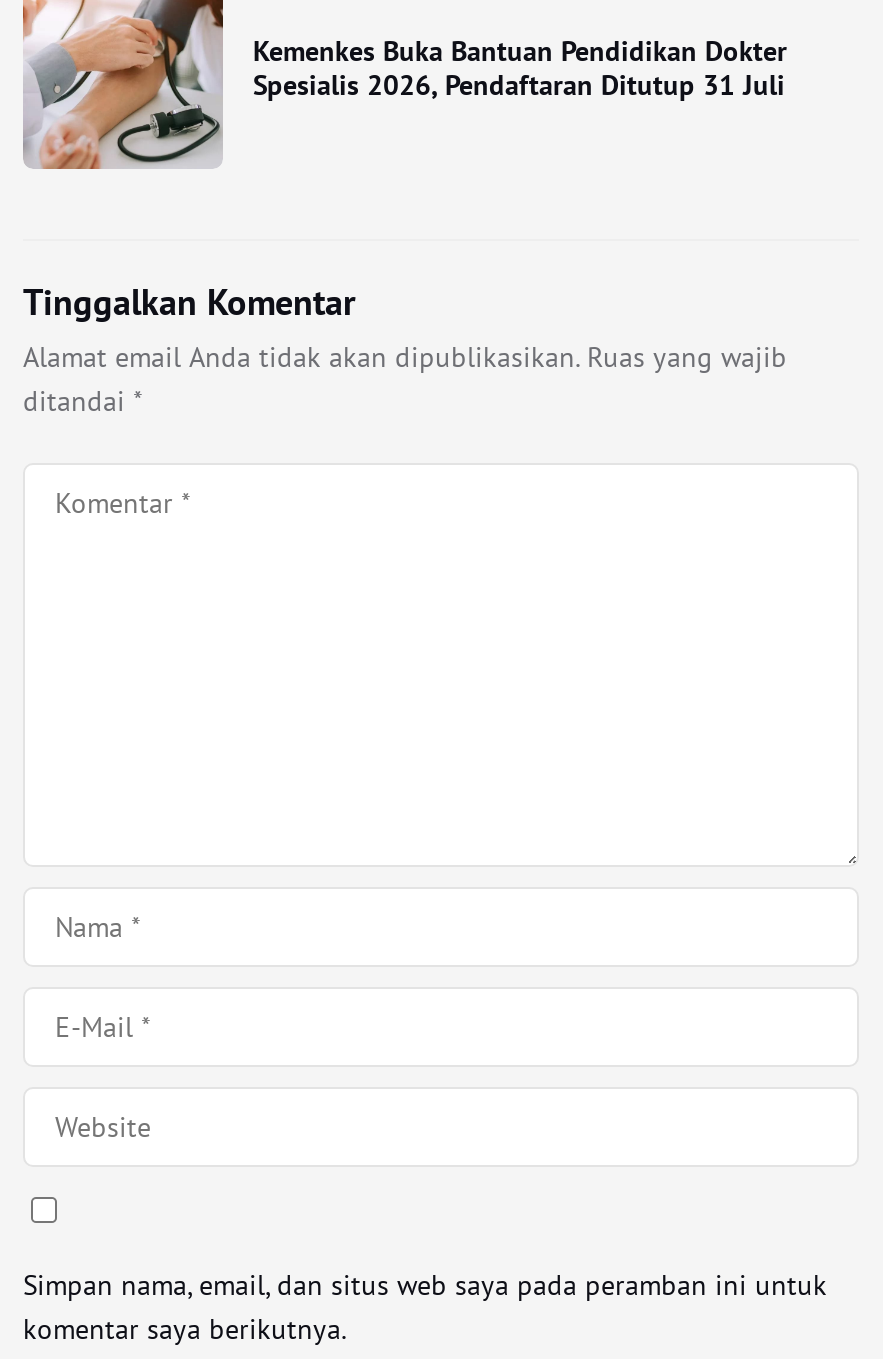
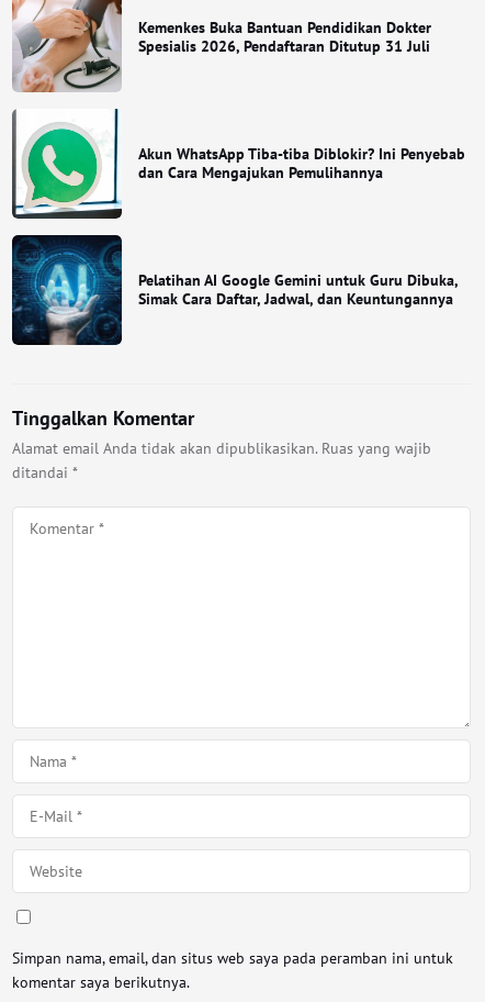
+ [image]
+ Akun WhatsApp Tiba-tiba Diblokir? Ini Penyebab
+ dan Cara Mengajukan Pemulihannya

+ [image]
+ Pelatihan AI Google Gemini untuk Guru Dibuka,
+ Simak Cara Daftar, Jadwal, dan Keuntungannya
